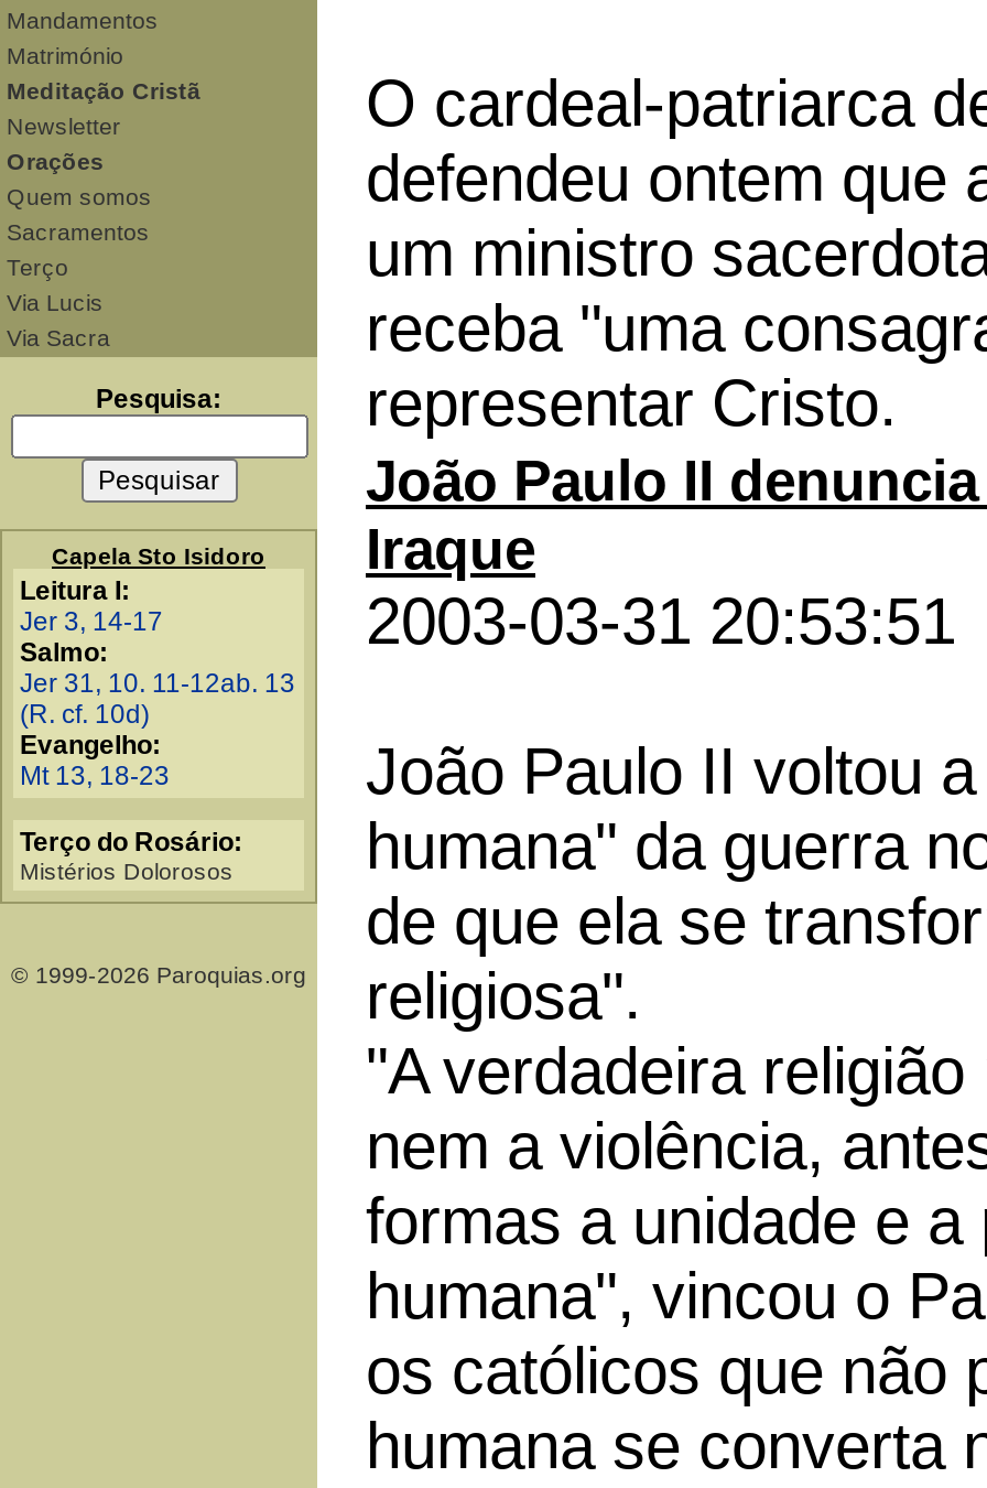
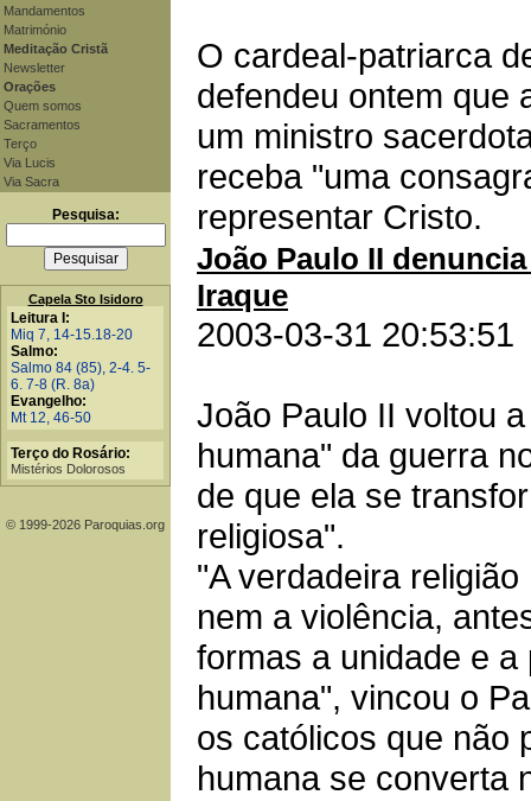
- Jer 3, 14-17
+ Miq 7, 14-15.18-20

- Jer 31, 10. 11-12ab. 13
- (R. cf. 10d)
+ Salmo 84 (85), 2-4. 5-
+ 6. 7-8 (R. 8a)

- Mt 13, 18-23
+ Mt 12, 46-50
